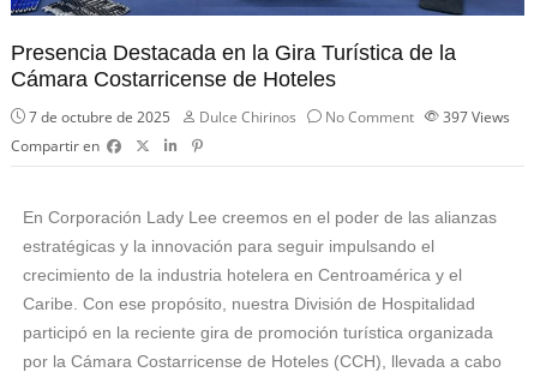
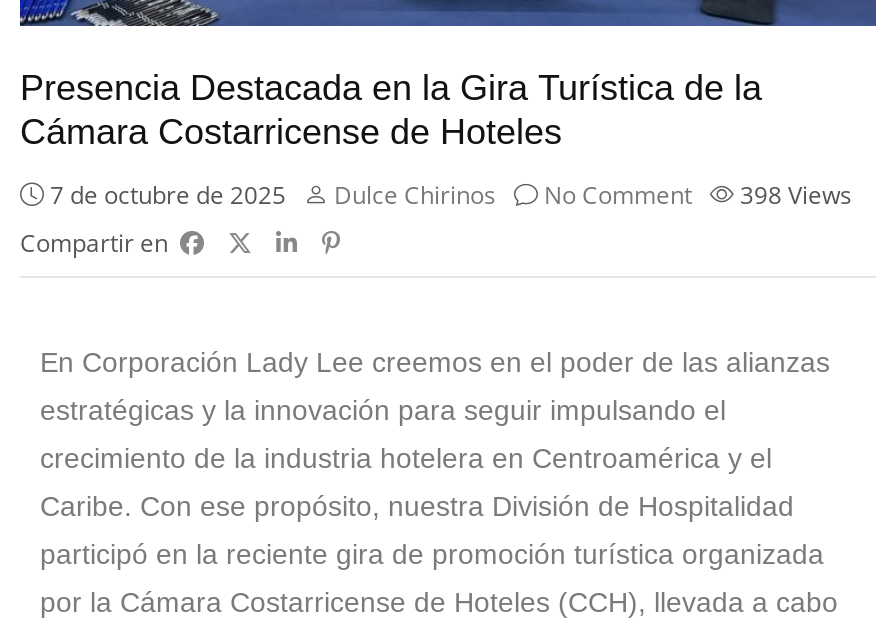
- 7 de octubre de 2025 Dulce Chirinos No Comment 397 Views
+ 7 de octubre de 2025 Dulce Chirinos No Comment 398 Views
